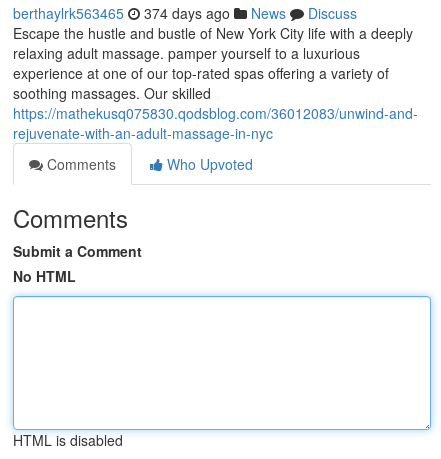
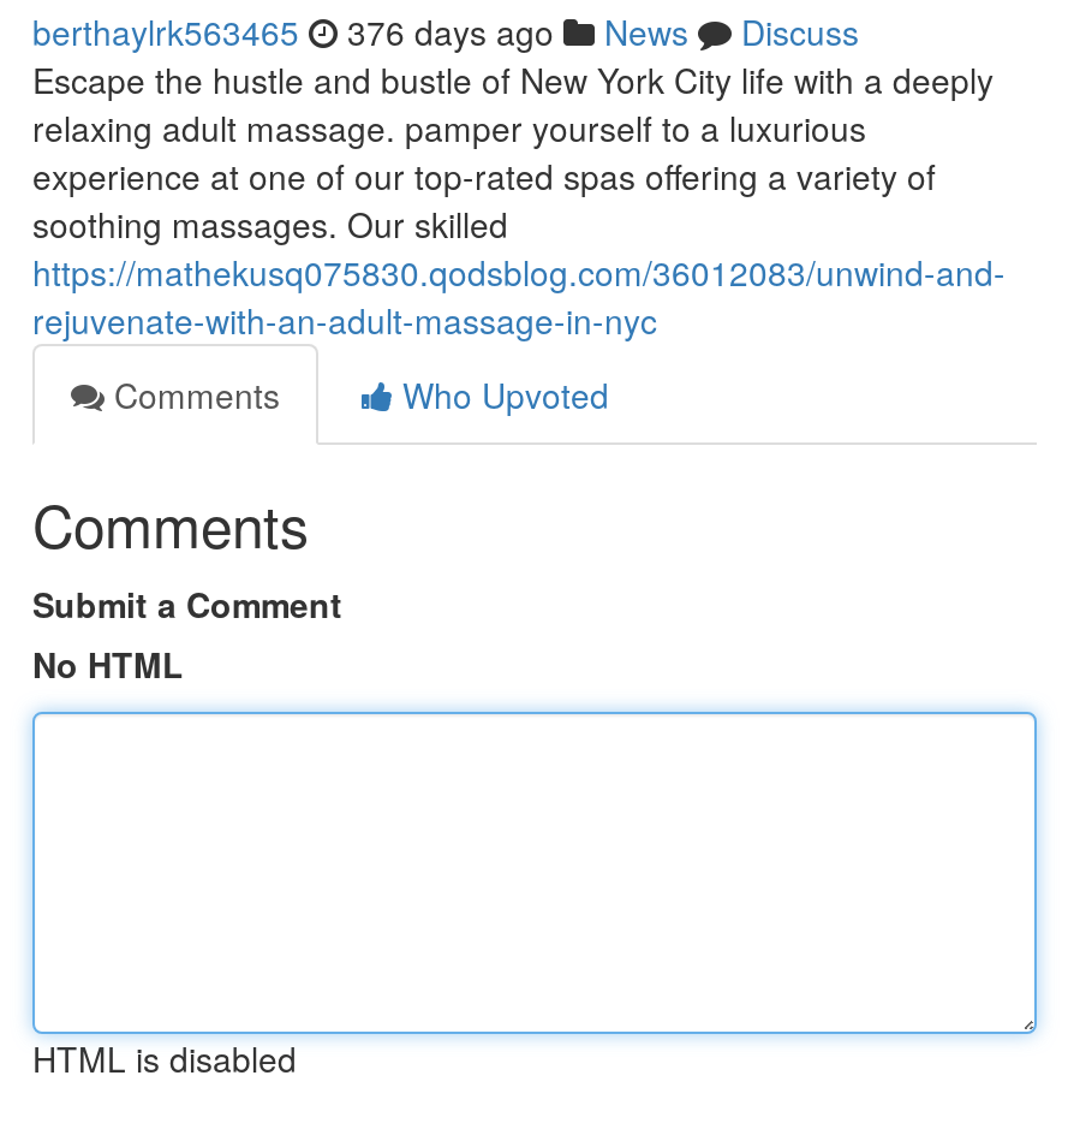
- berthaylrk563465 374 days ago News Discuss
+ berthaylrk563465 376 days ago News Discuss
